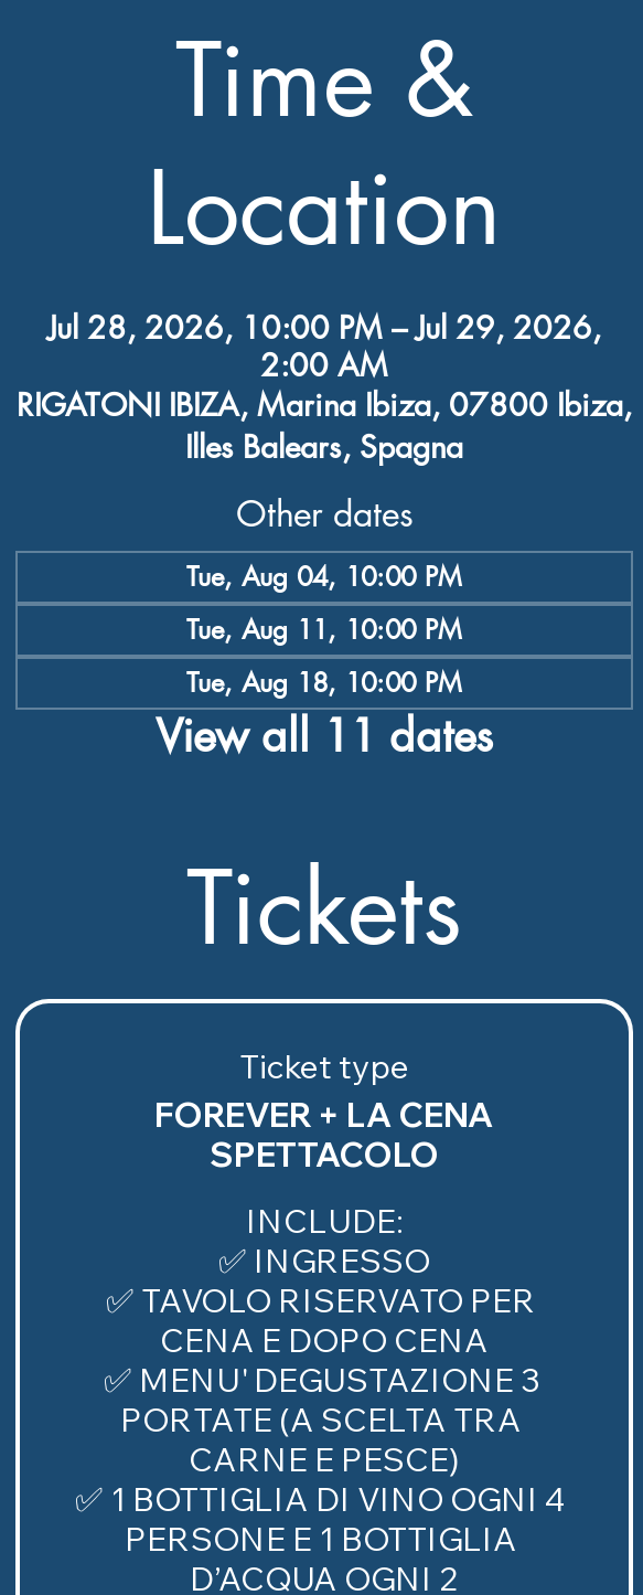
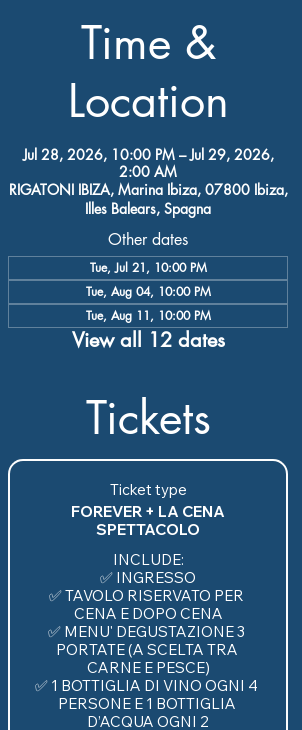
+ Tue, Jul 21, 10:00 PM

moved down: Tue, Aug 04, 10:00 PM | Tue, Aug 11, 10:00 PM

- Tue, Aug 18, 10:00 PM
- View all 11 dates
+ View all 12 dates
